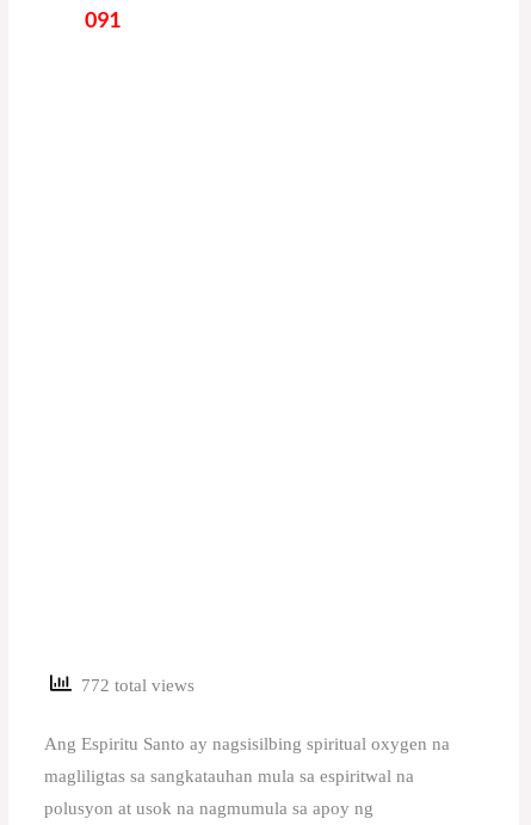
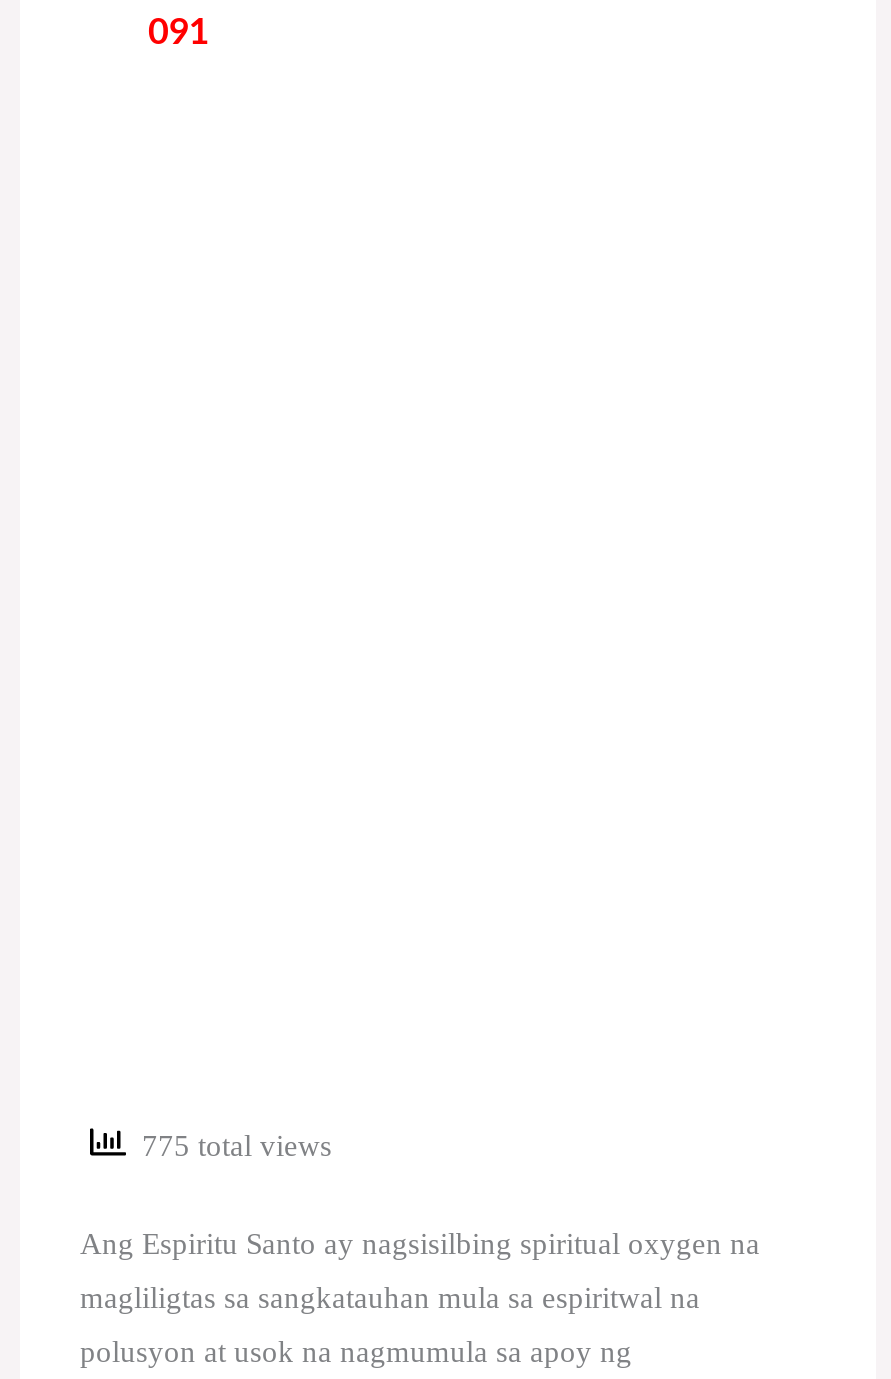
- 772 total views
+ 775 total views
